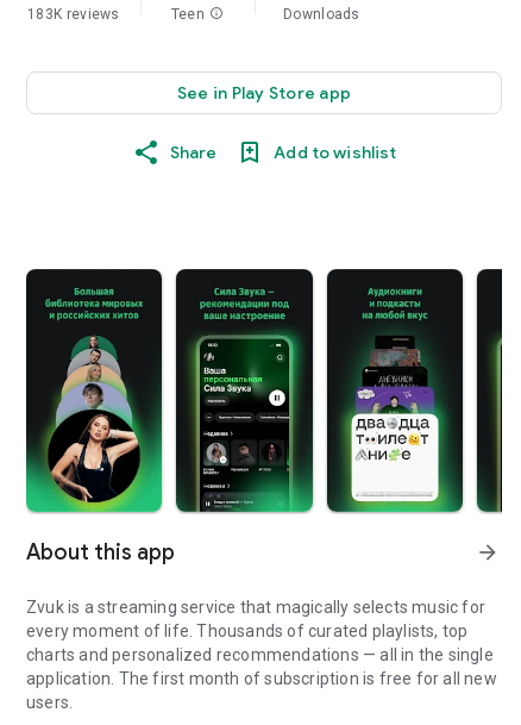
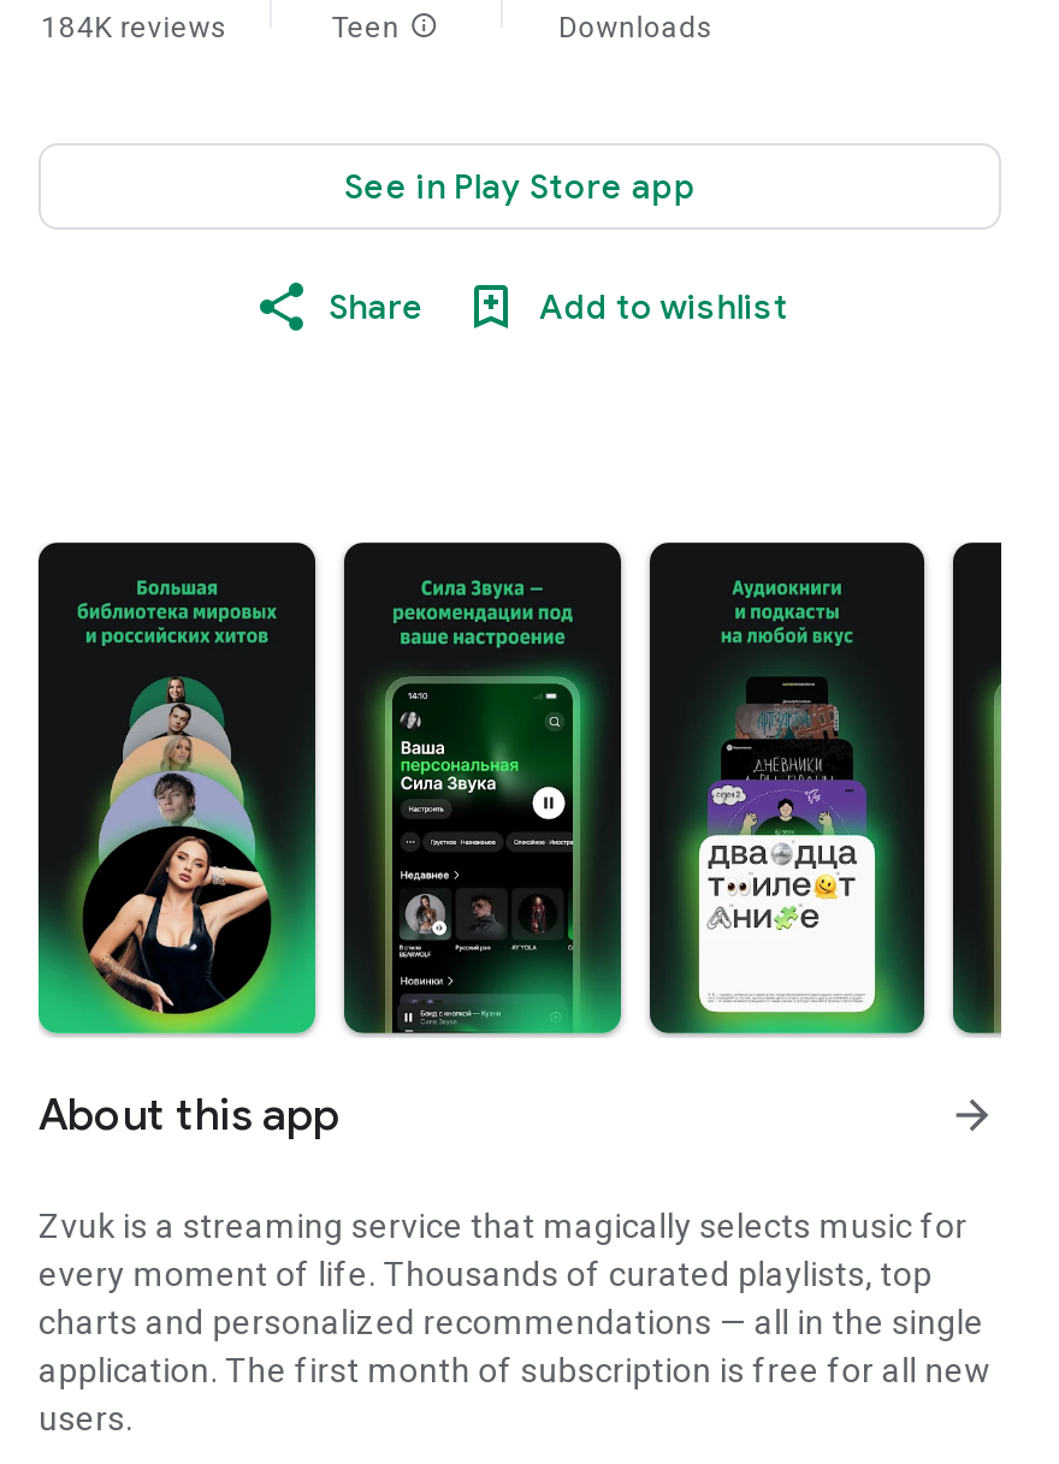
- 183K reviews
+ 184K reviews
